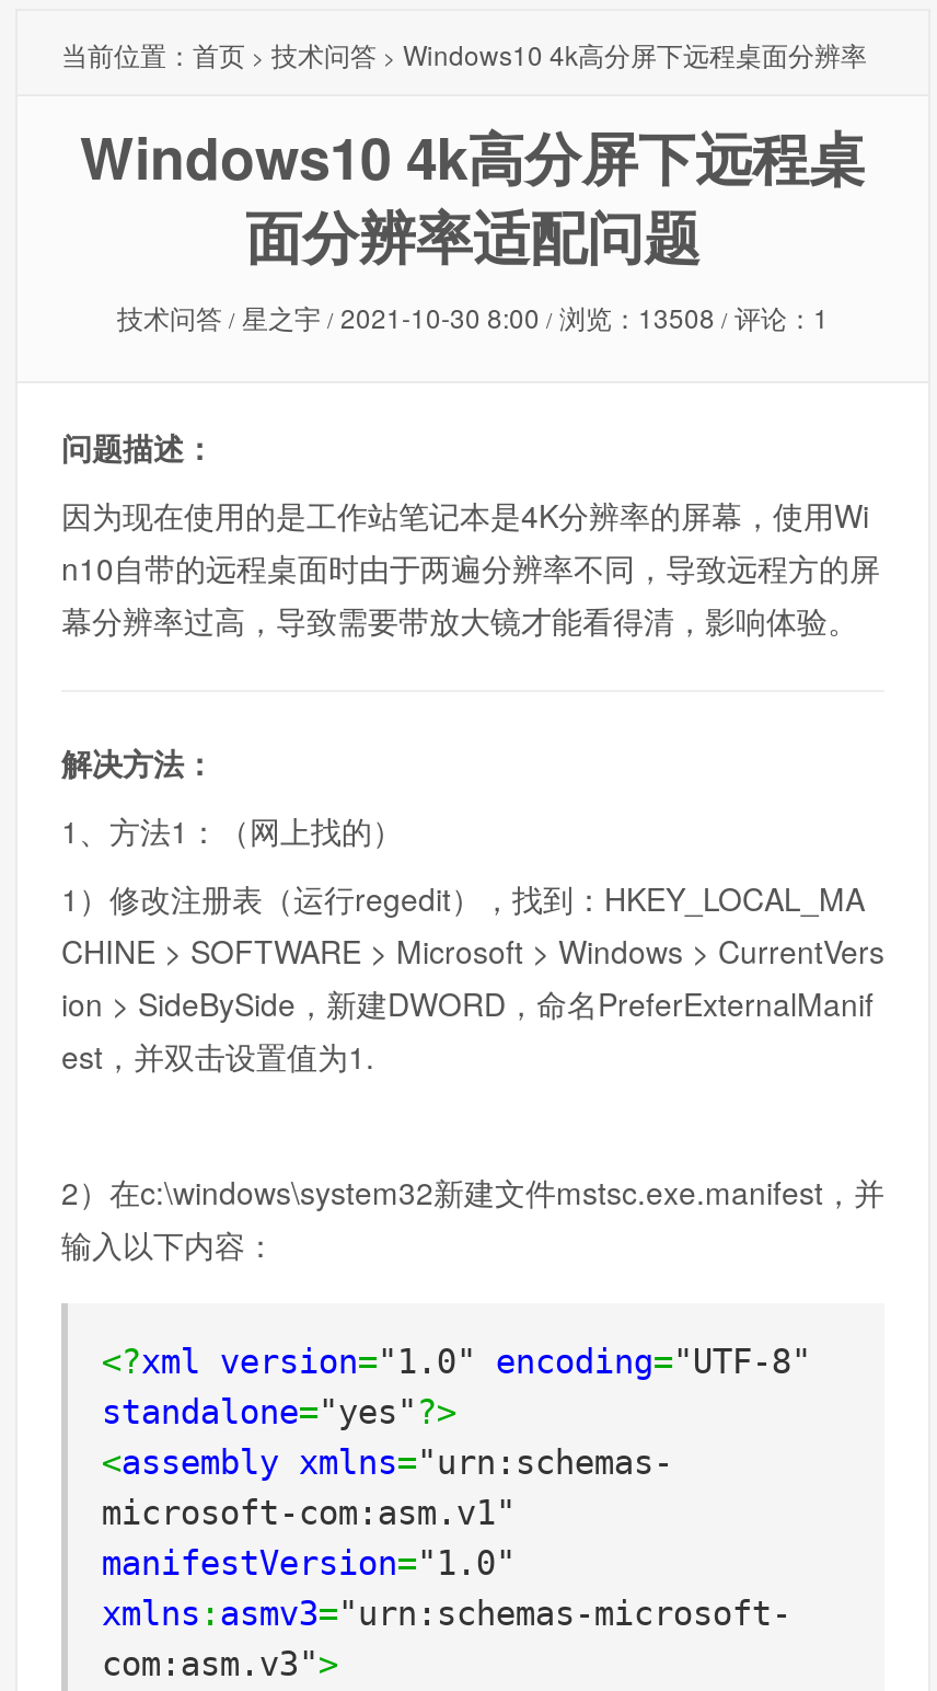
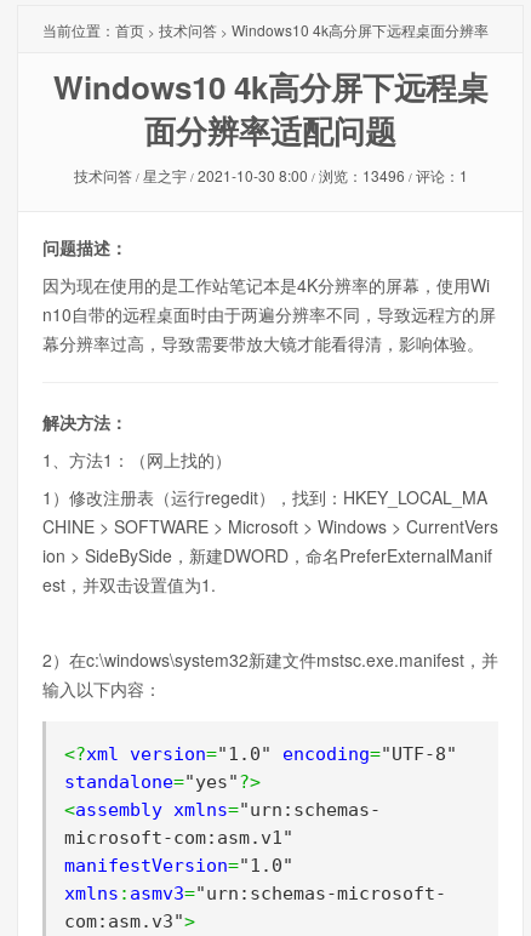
- 技术问答 /星之宇 / 2021-10-30 8:00 /浏览：13508 /评论：1
+ 技术问答 /星之宇 / 2021-10-30 8:00 /浏览：13496 /评论：1
